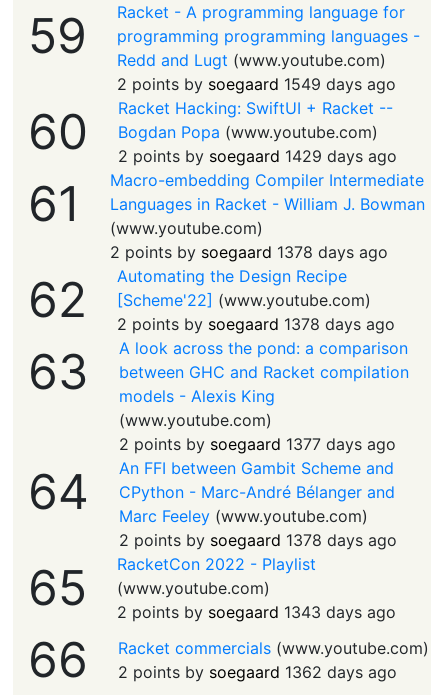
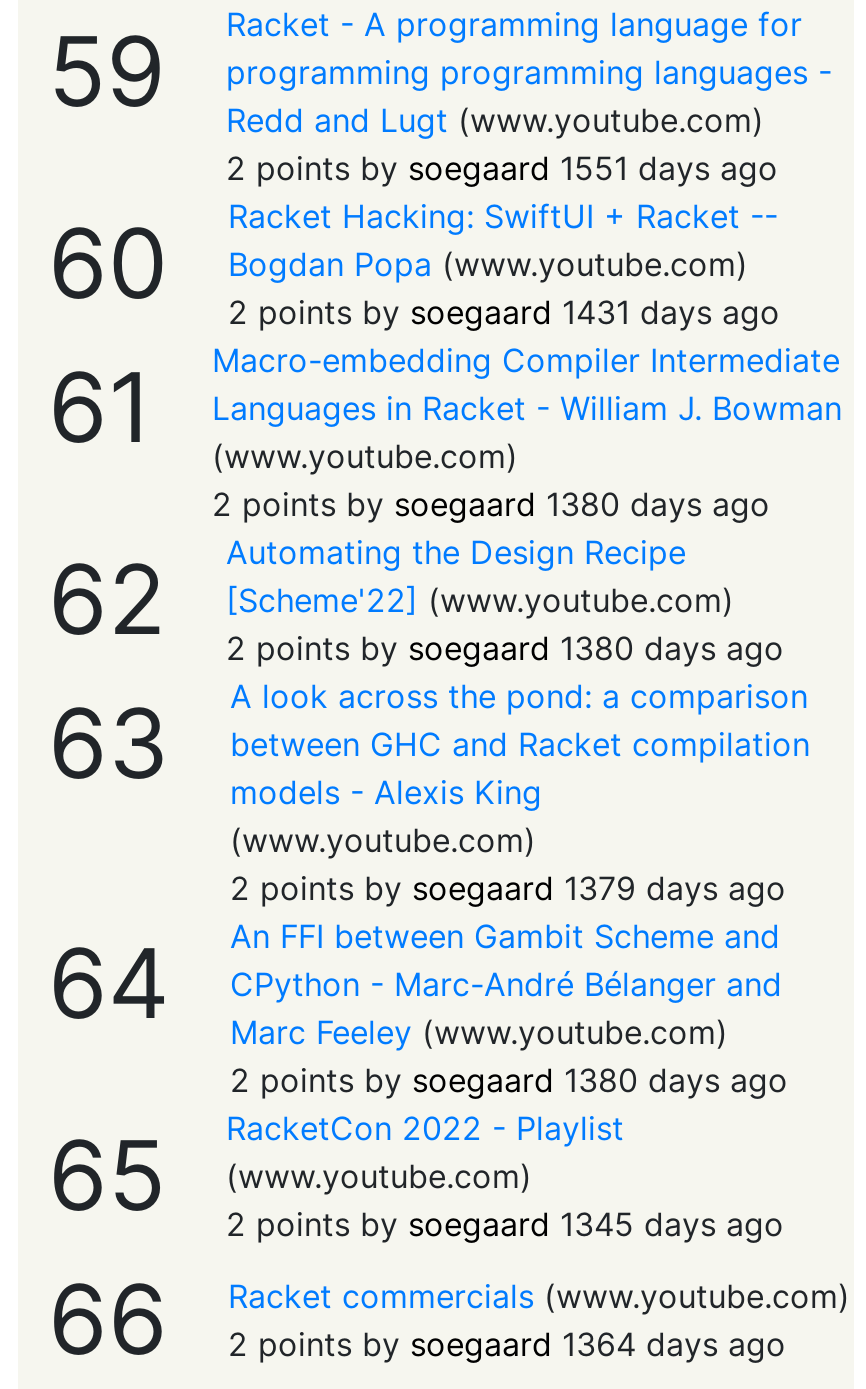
- 2 points by soegaard 1549 days ago
+ 2 points by soegaard 1551 days ago

- 2 points by soegaard 1429 days ago
+ 2 points by soegaard 1431 days ago

- 2 points by soegaard 1378 days ago
+ 2 points by soegaard 1380 days ago

- 2 points by soegaard 1378 days ago
+ 2 points by soegaard 1380 days ago

- 2 points by soegaard 1377 days ago
+ 2 points by soegaard 1379 days ago

- 2 points by soegaard 1378 days ago
+ 2 points by soegaard 1380 days ago

- 2 points by soegaard 1343 days ago
+ 2 points by soegaard 1345 days ago

- 2 points by soegaard 1362 days ago
+ 2 points by soegaard 1364 days ago
